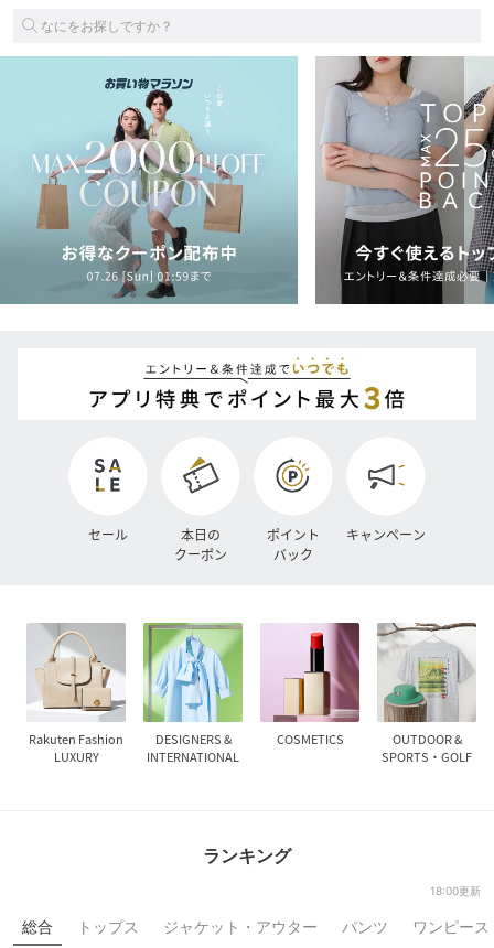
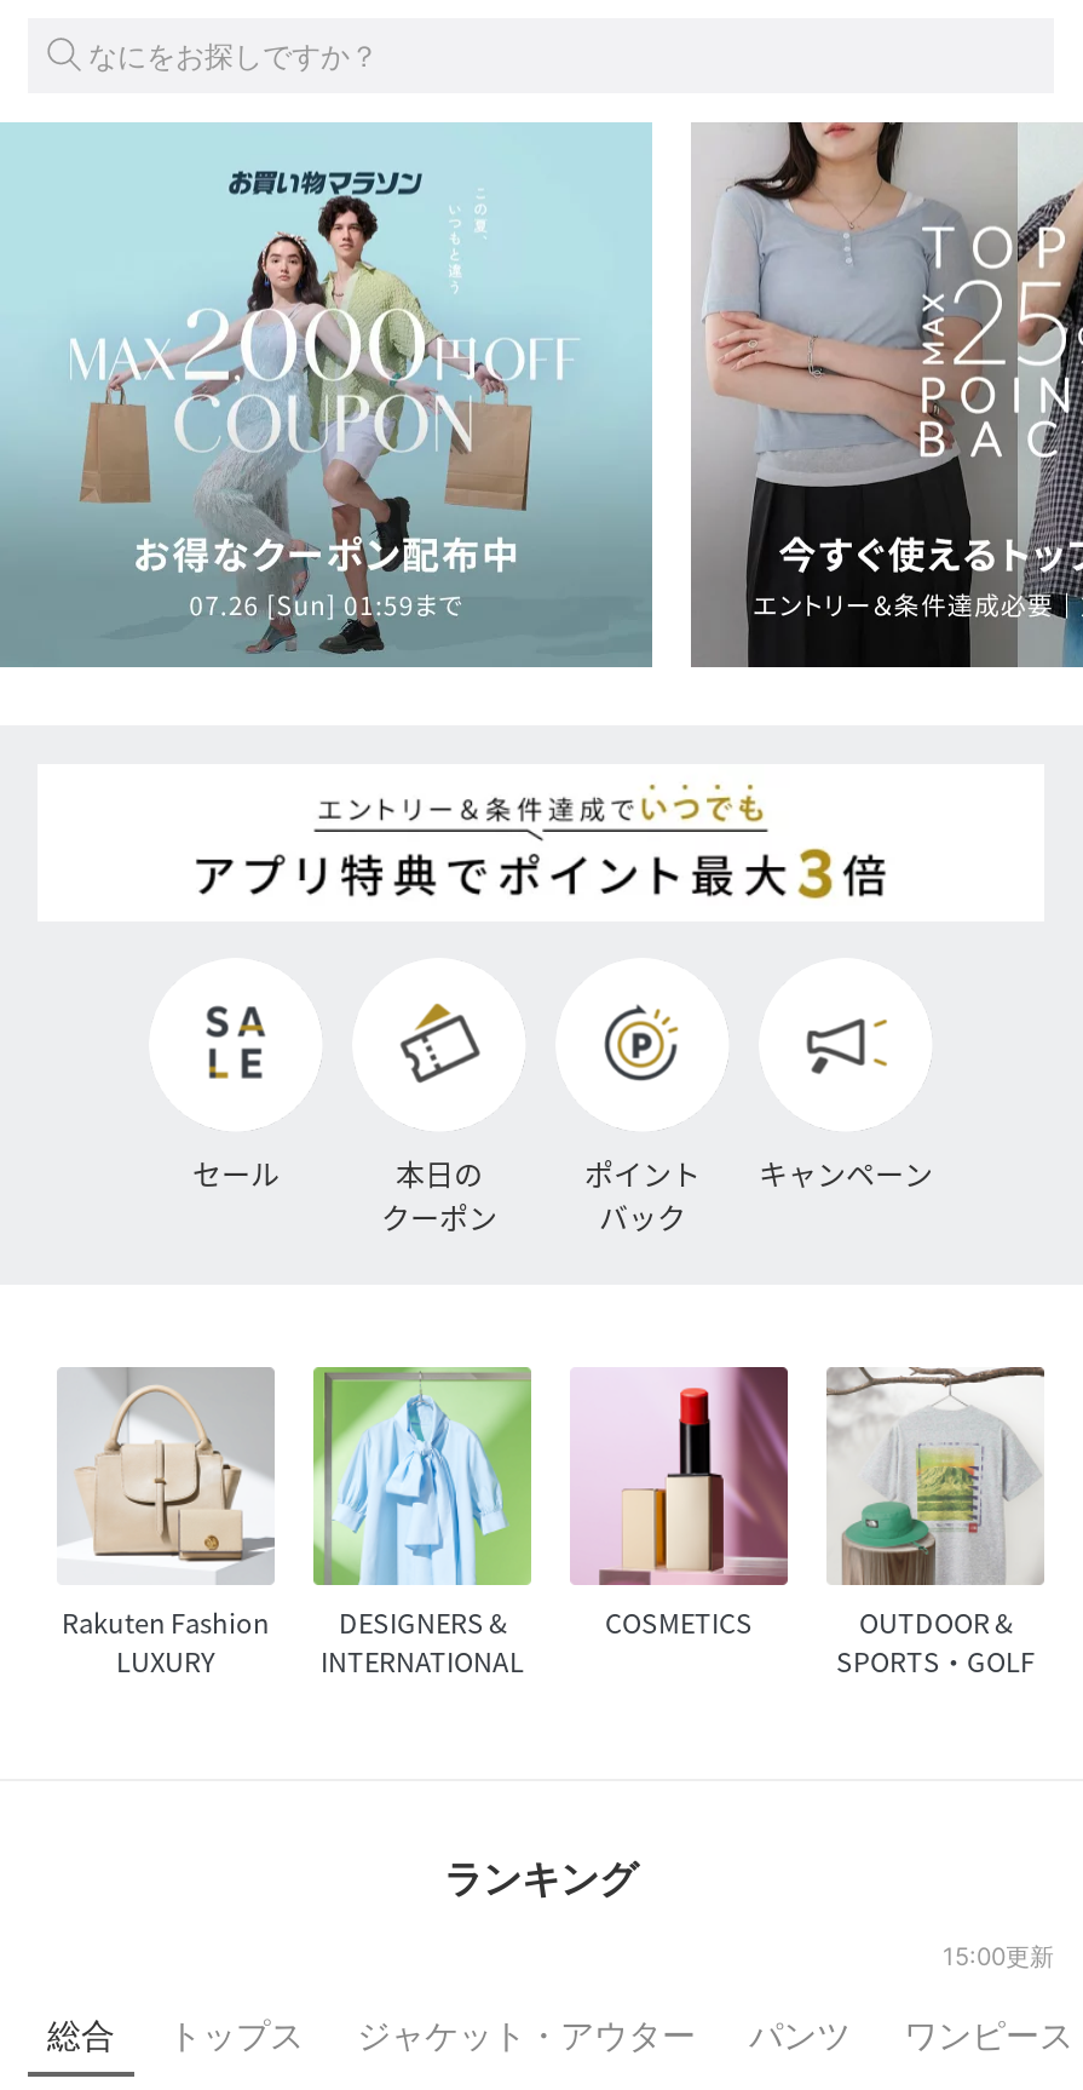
- 18:00更新
+ 15:00更新
